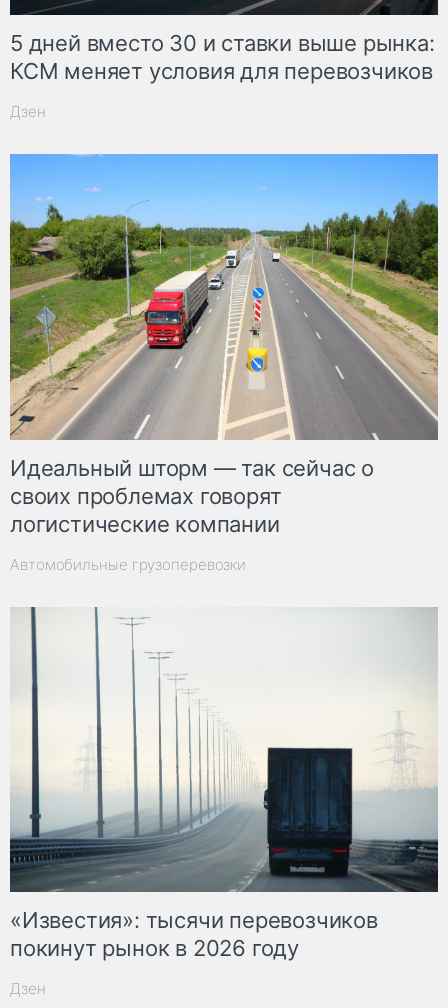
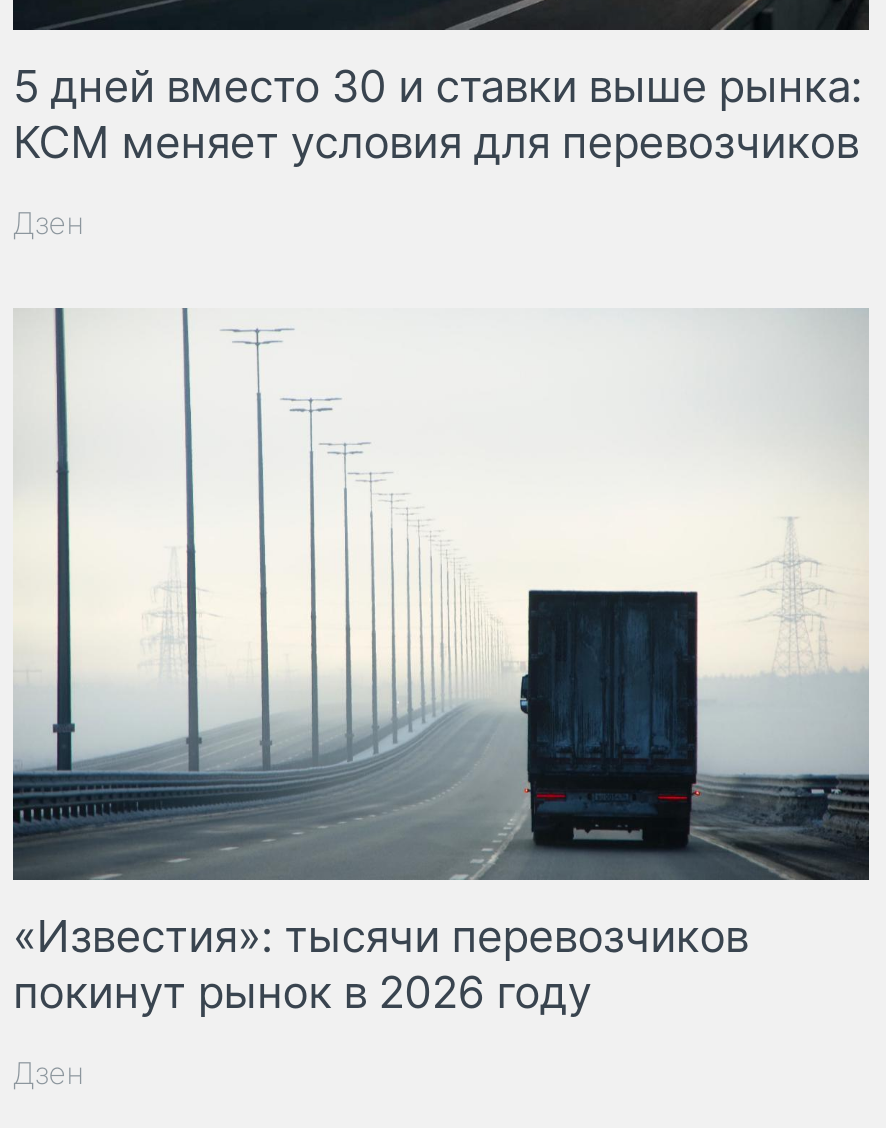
- [image]
- Идеальный шторм — так сейчас о
- своих проблемах говорят
- логистические компании
- Автомобильные грузоперевозки
